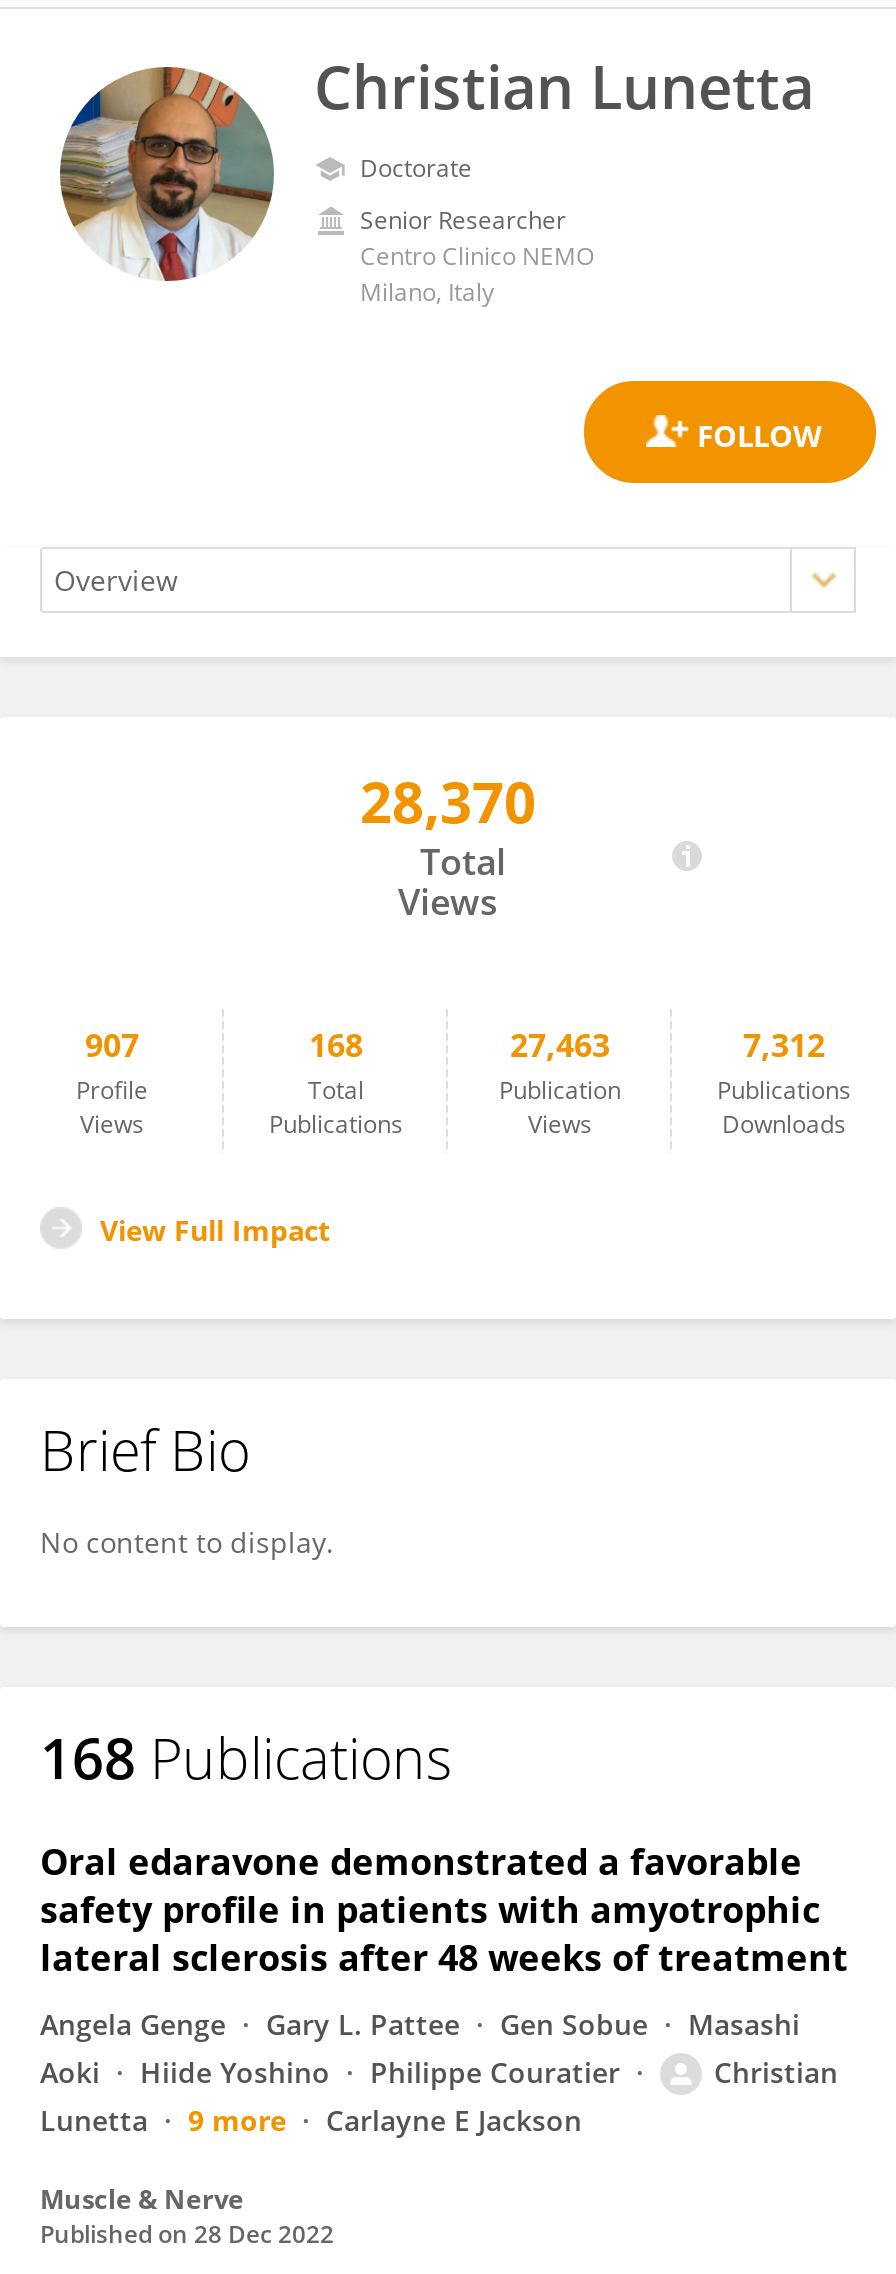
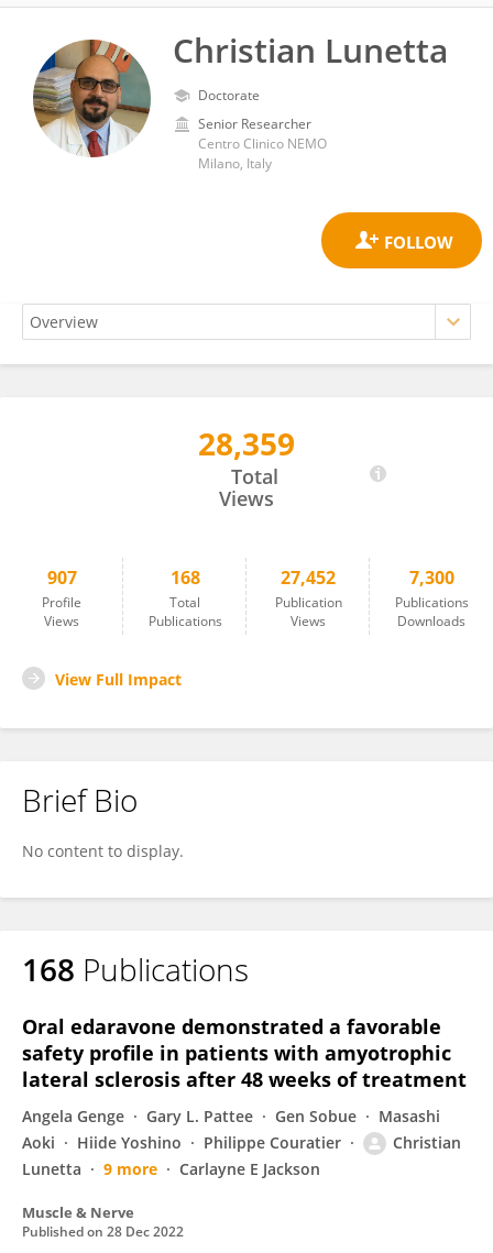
- 28,370
+ 28,359

- 27,463
+ 27,452

- 7,312
+ 7,300
